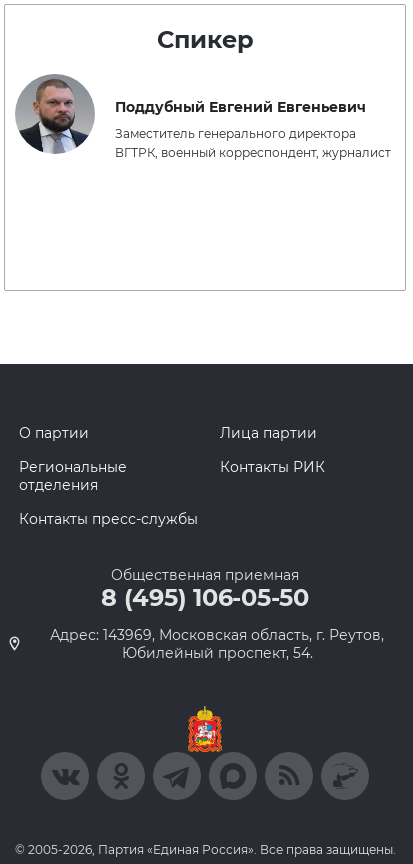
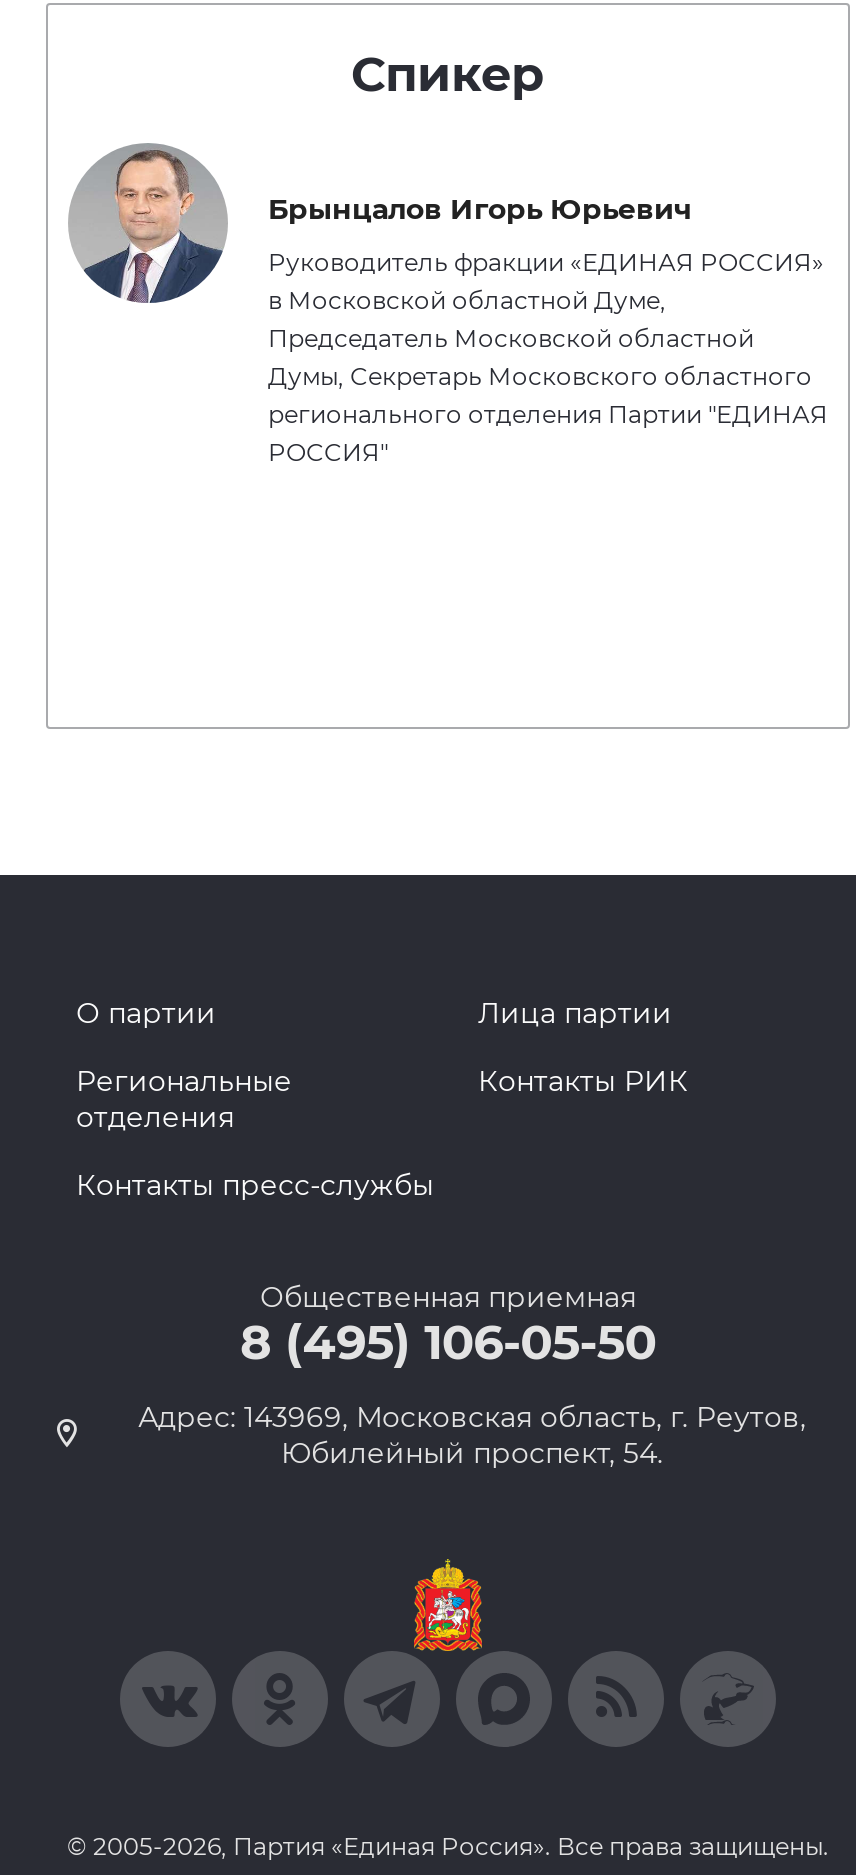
- [image]
- Поддубный Евгений Евгеньевич
+ [image]
+ Брынцалов Игорь Юрьевич

- Заместитель генерального директора
- ВГТРК, военный корреспондент, журналист
+ Руководитель фракции «ЕДИНАЯ РОССИЯ»
+ в Московской областной Думе,
+ Председатель Московской областной
+ Думы, Секретарь Московского областного
+ регионального отделения Партии "ЕДИНАЯ
+ РОССИЯ"
